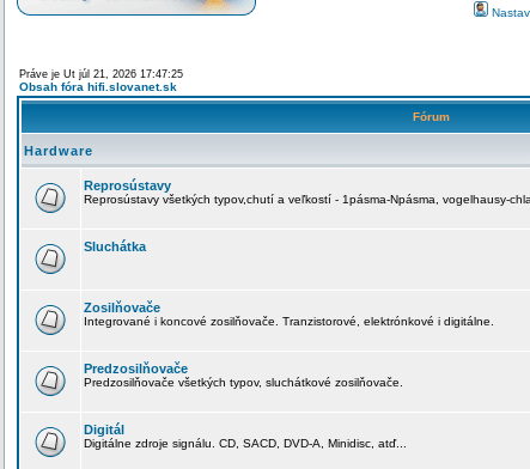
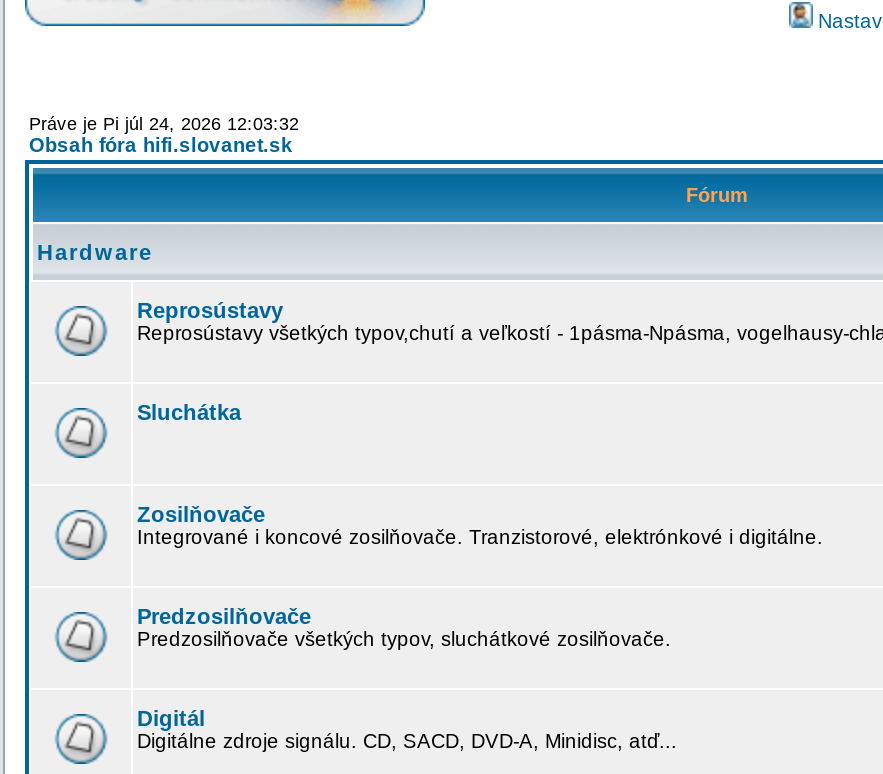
- Práve je Ut júl 21, 2026 17:47:25
+ Práve je Pi júl 24, 2026 12:03:32
